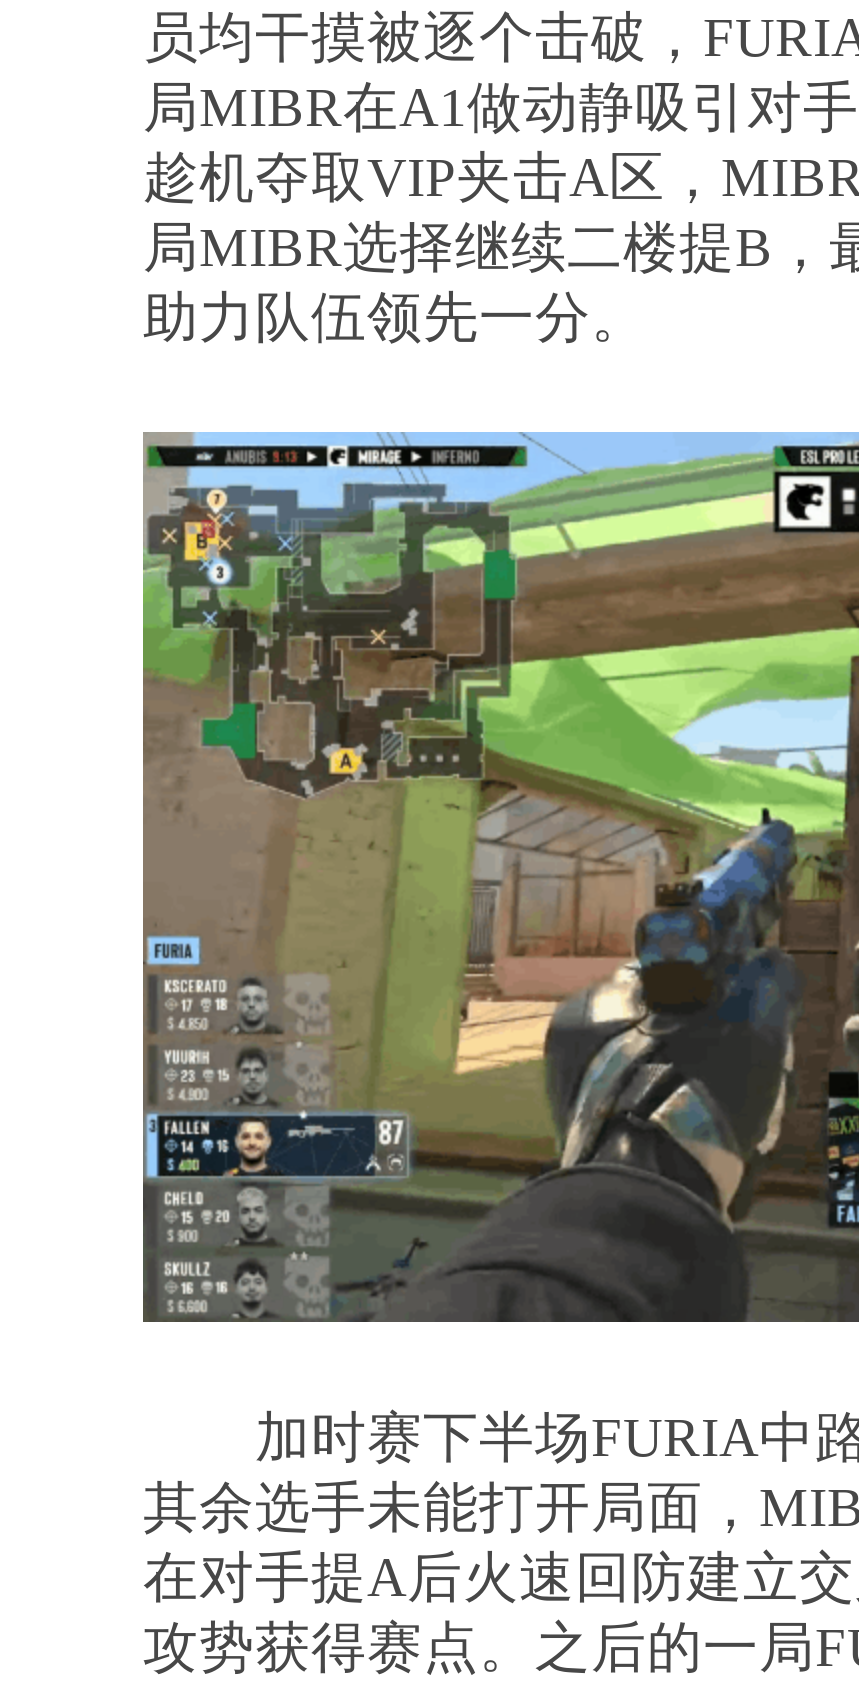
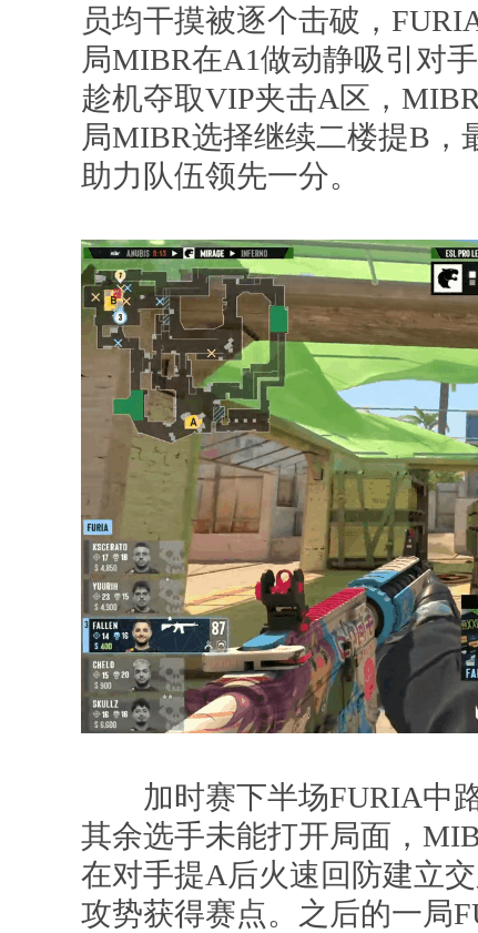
- [image]
+ [image]
